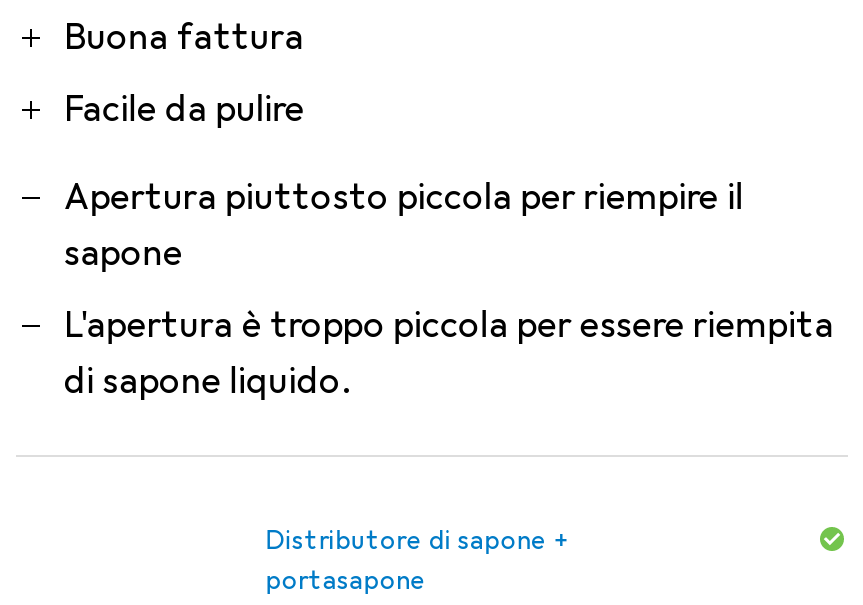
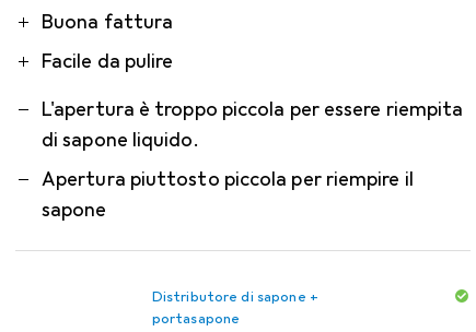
moved down: Apertura piuttosto piccola per riempire il | sapone

moved up: L'apertura è troppo piccola per essere riempita | di sapone liquido.
